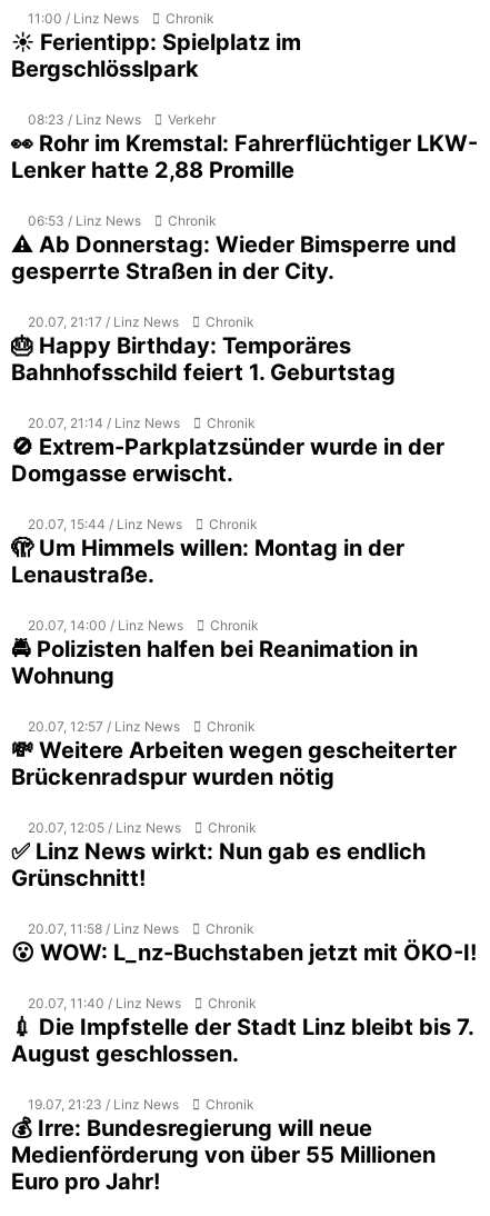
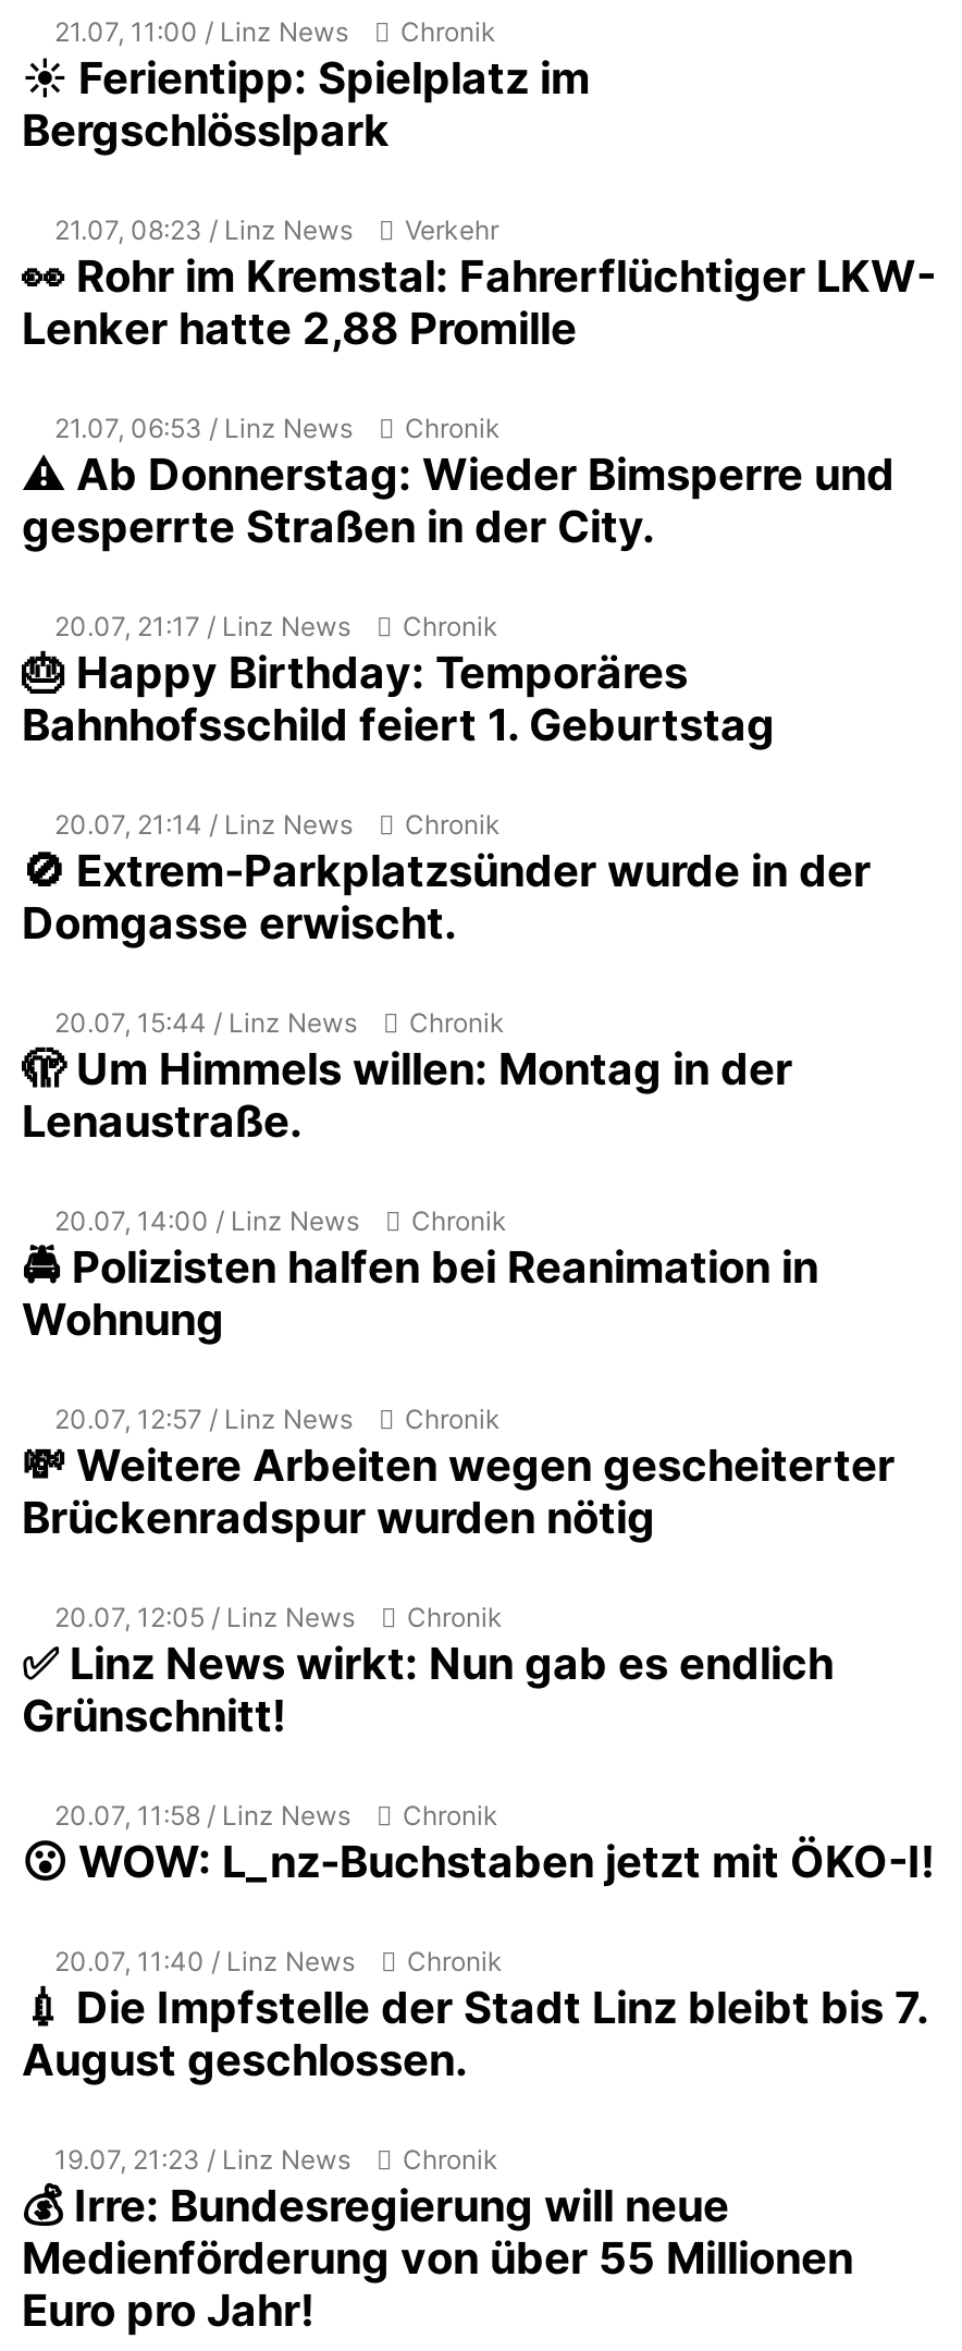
- 11:00 / Linz News Chronik
+ 21.07, 11:00 / Linz News Chronik

- 08:23 / Linz News Verkehr
+ 21.07, 08:23 / Linz News Verkehr

- 06:53 / Linz News Chronik
+ 21.07, 06:53 / Linz News Chronik
